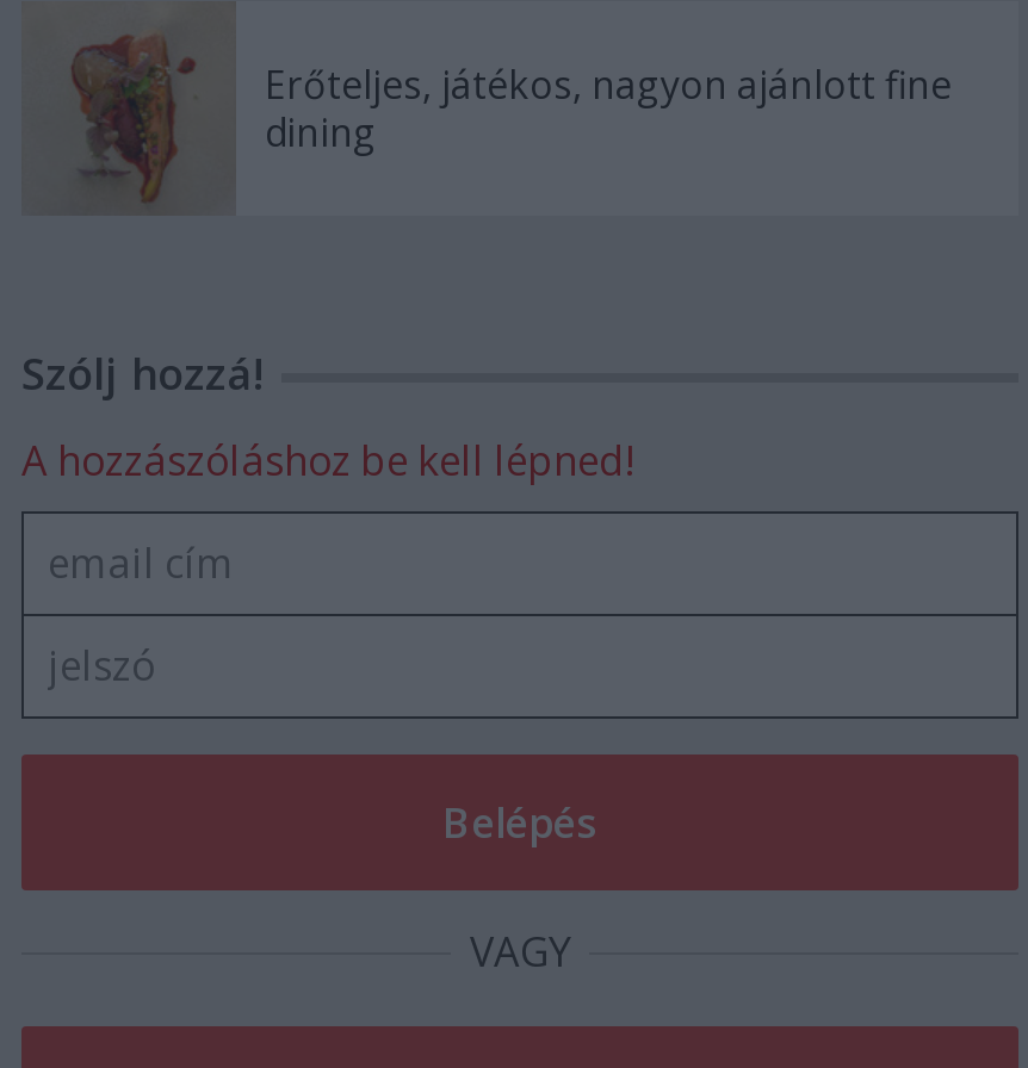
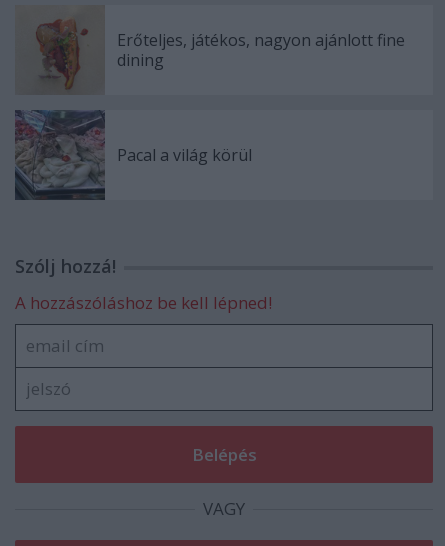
+ [image]
+ Pacal a világ körül
